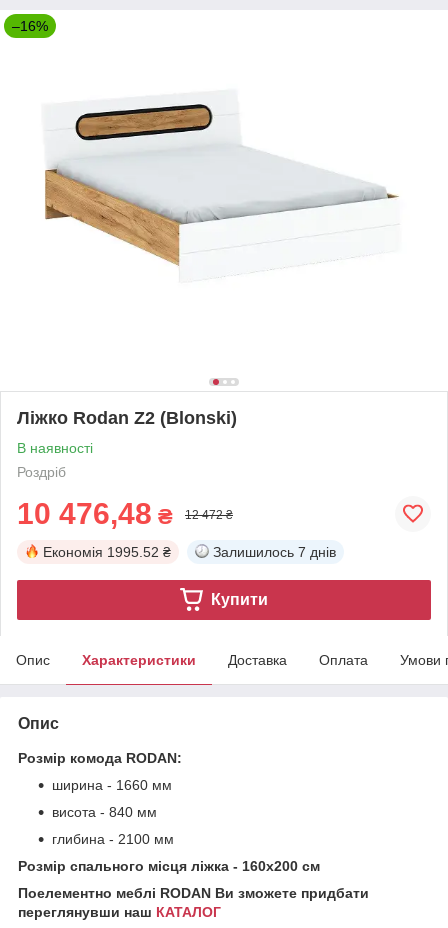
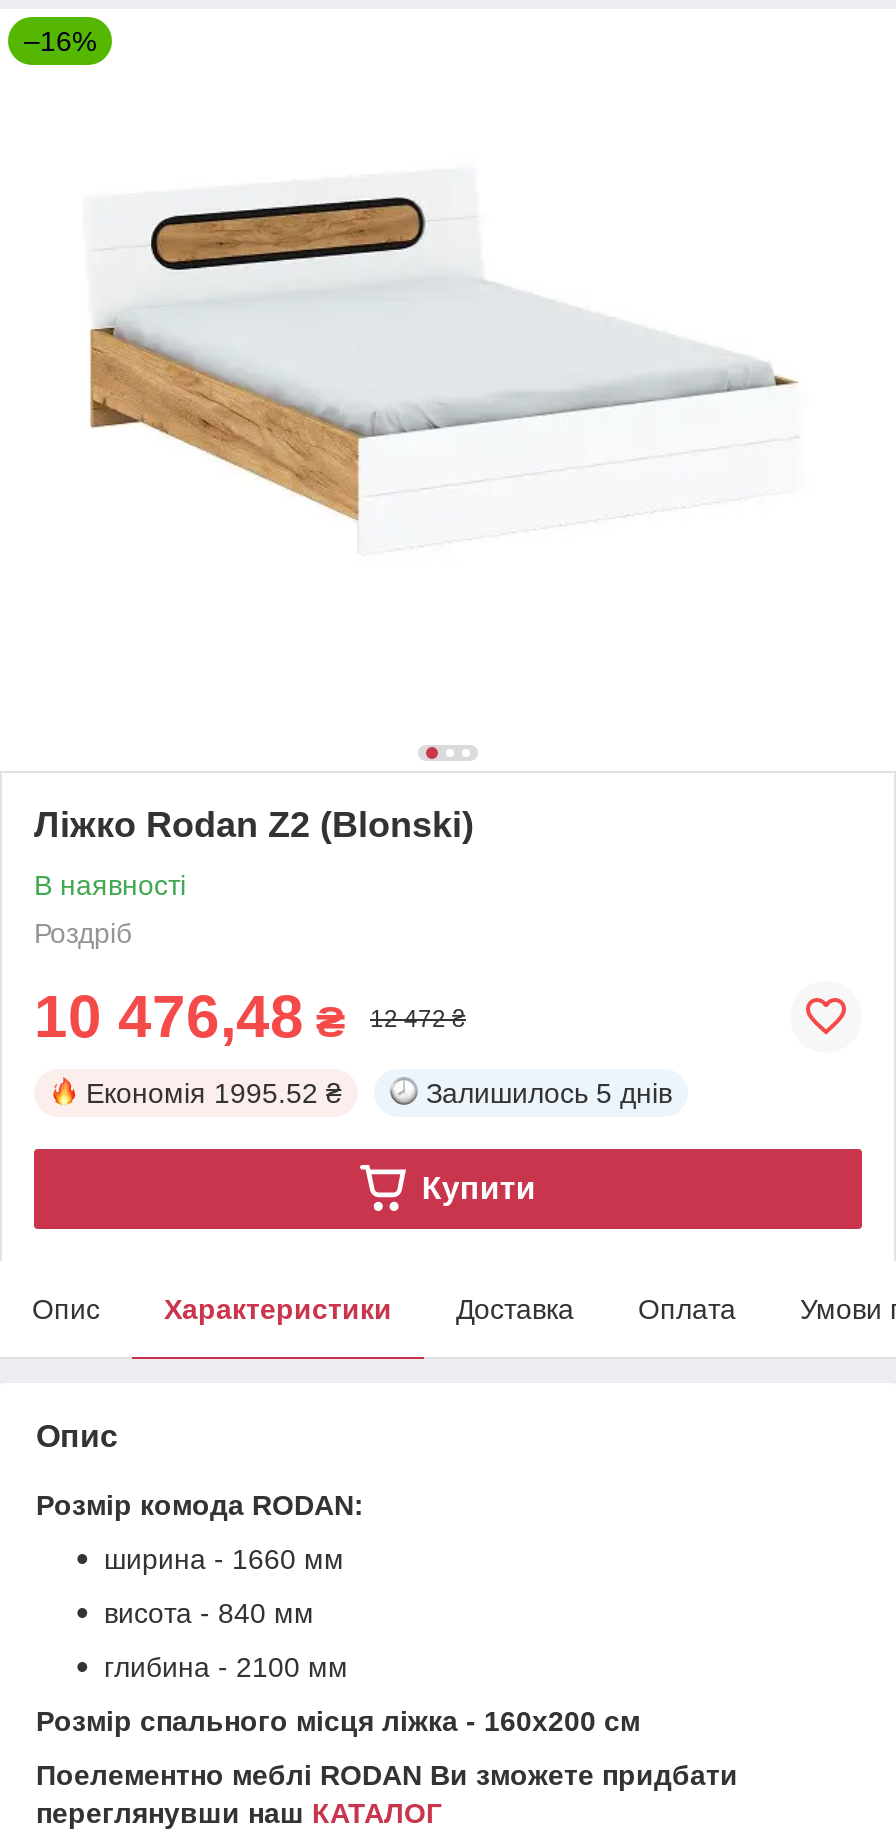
- Залишилось 7 днів
+ Залишилось 5 днів
